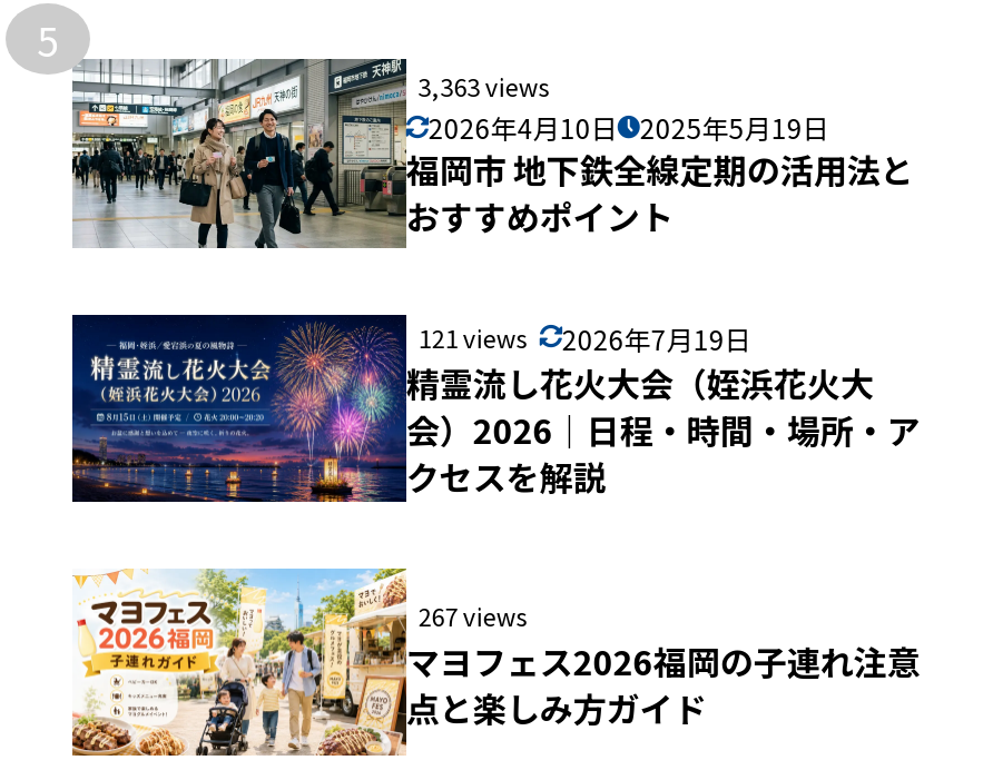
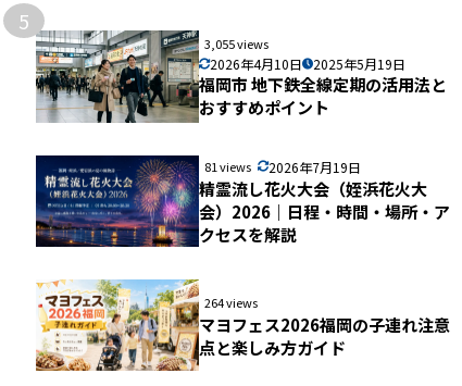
- 3,363 views
+ 3,055 views

- 121 views 2026年7月19日
+ 81 views 2026年7月19日

- 267 views
+ 264 views
